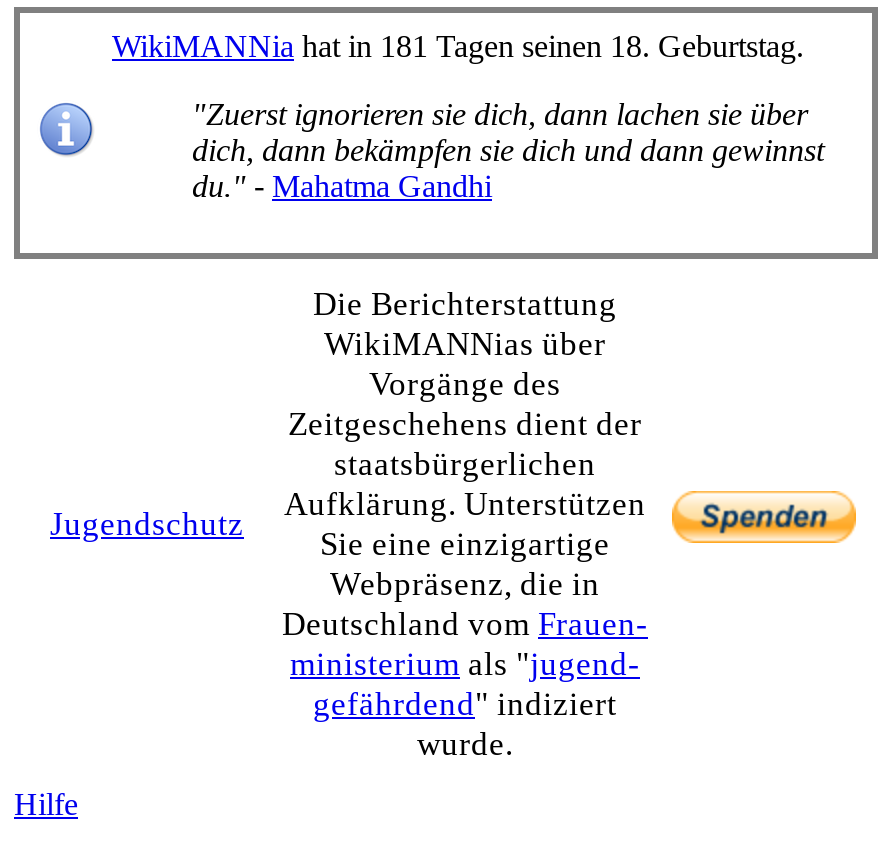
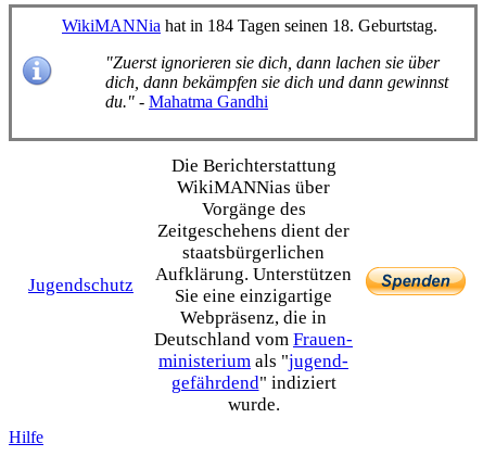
- WikiMANNia hat in 181 Tagen seinen 18. Geburtstag.
+ WikiMANNia hat in 184 Tagen seinen 18. Geburtstag.
